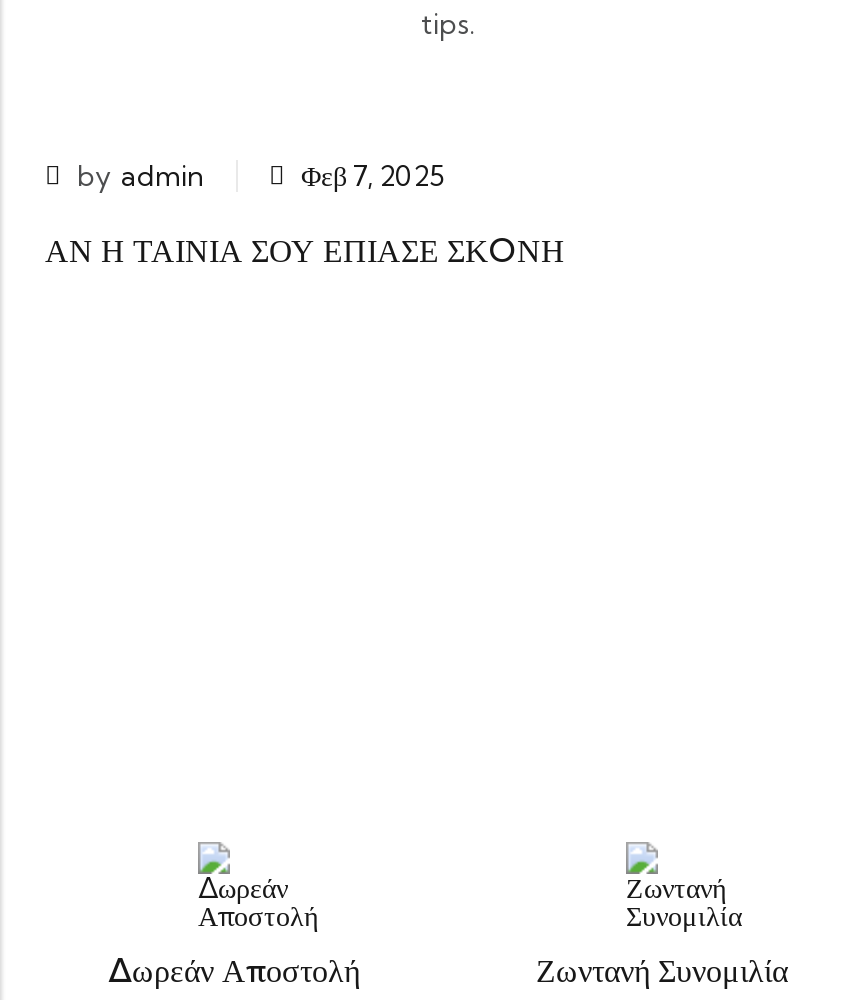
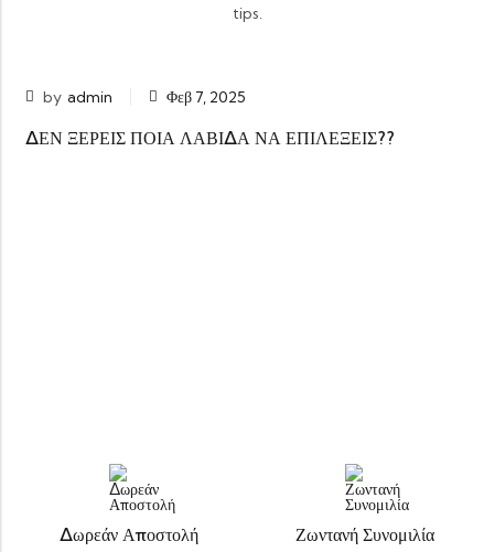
- ΑΝ Η ΤΑΙΝΙΑ ΣΟΥ ΕΠΙΑΣΕ ΣΚOΝΗ
+ ΔΕΝ ΞΕΡΕΙΣ ΠΟΙΑ ΛΑΒΙΔΑ ΝΑ ΕΠΙΛΕΞΕΙΣ??
